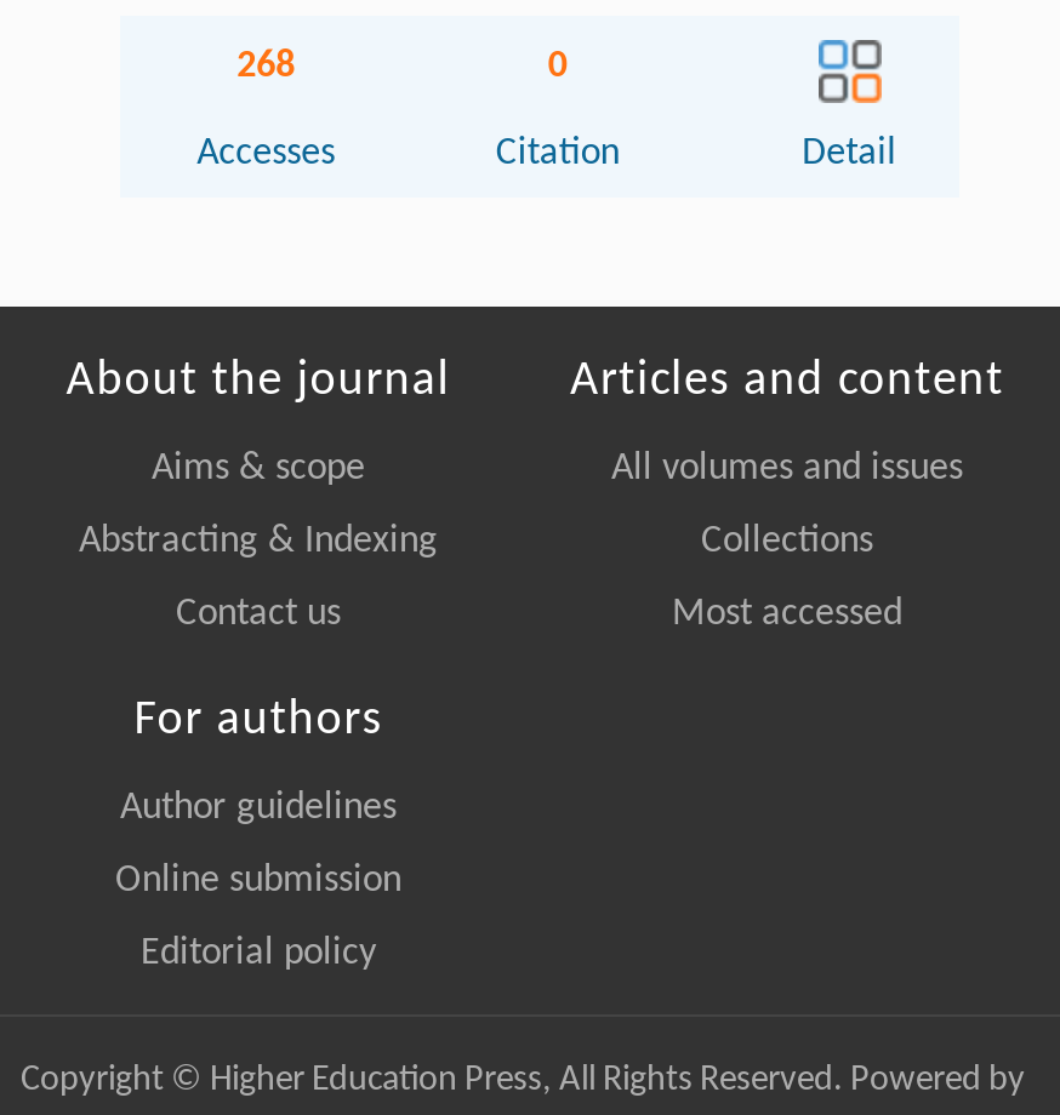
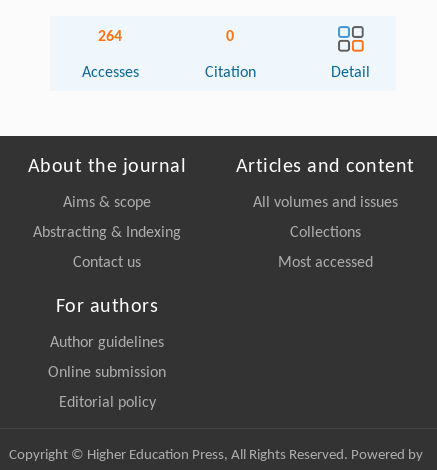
- 268
+ 264
